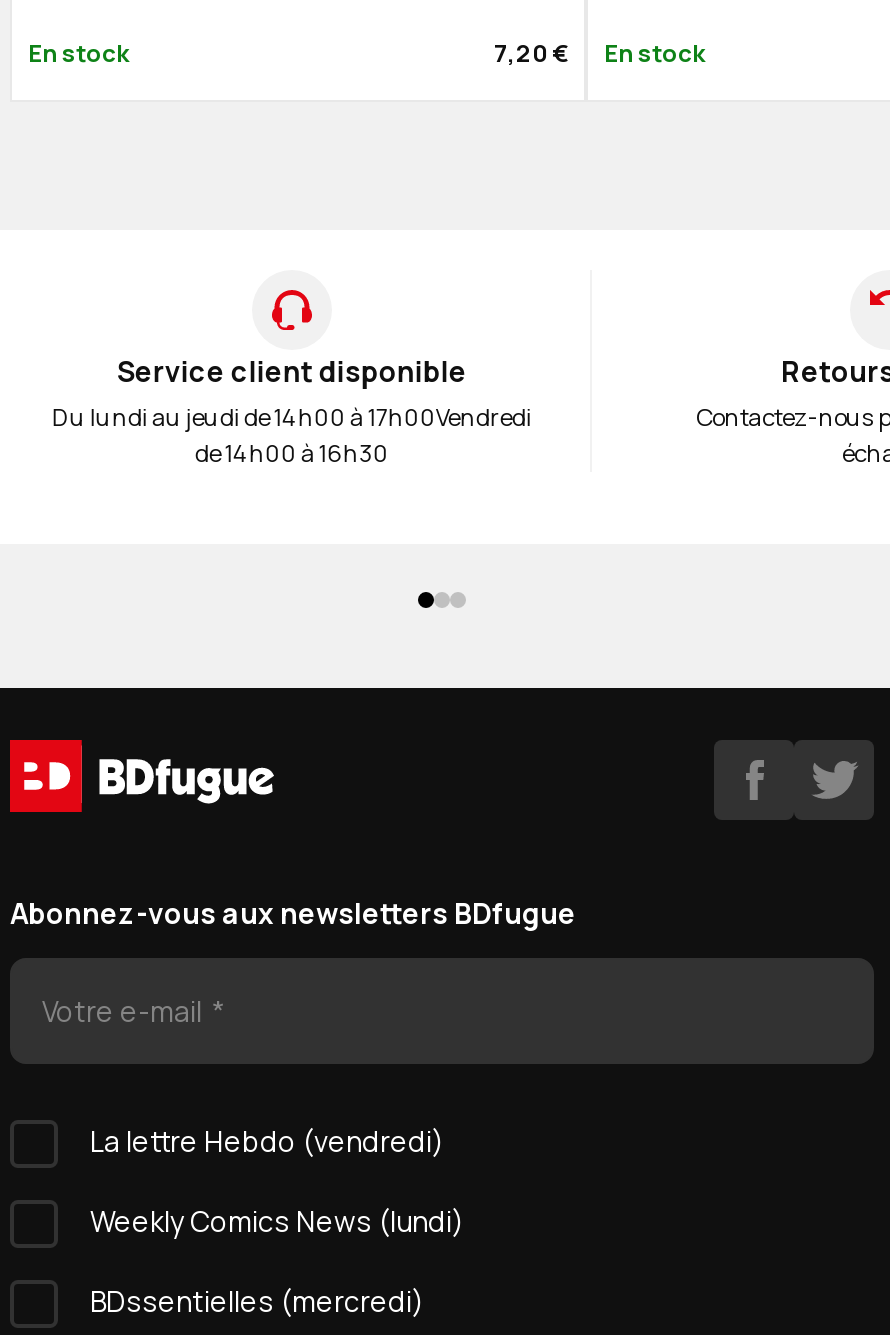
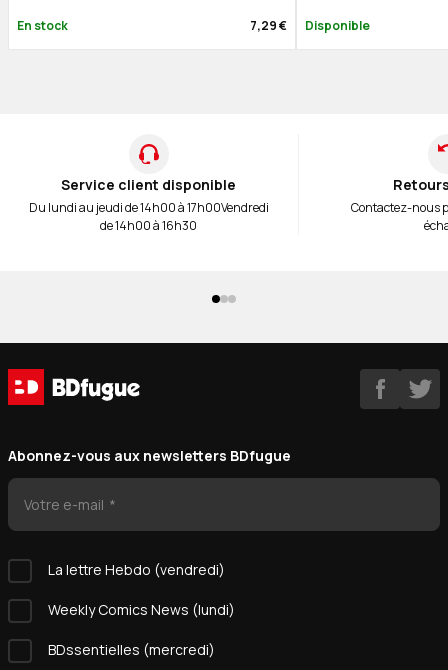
- 7,20 €
+ 7,29 €

- En stock
+ Disponible
